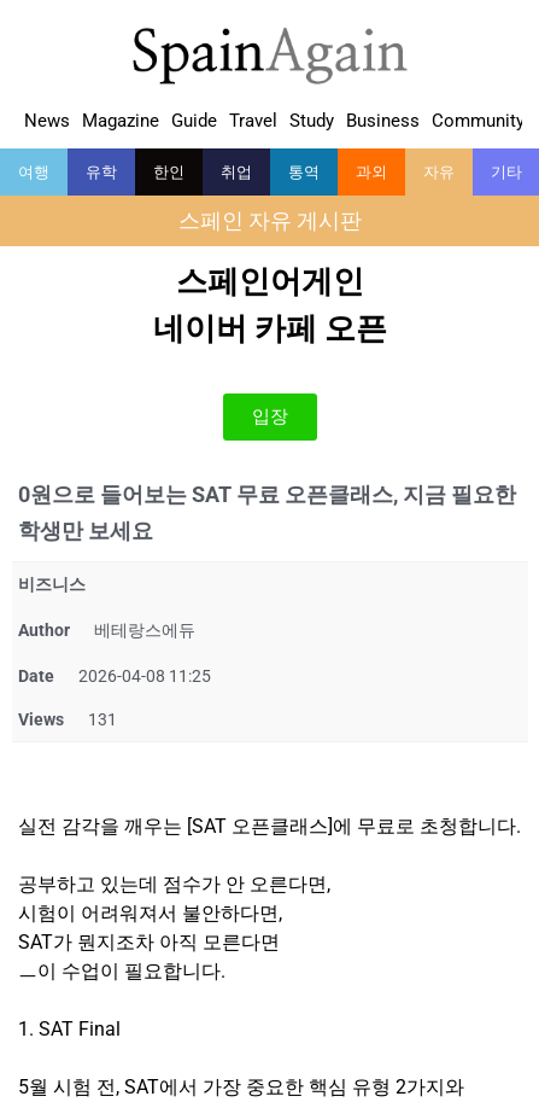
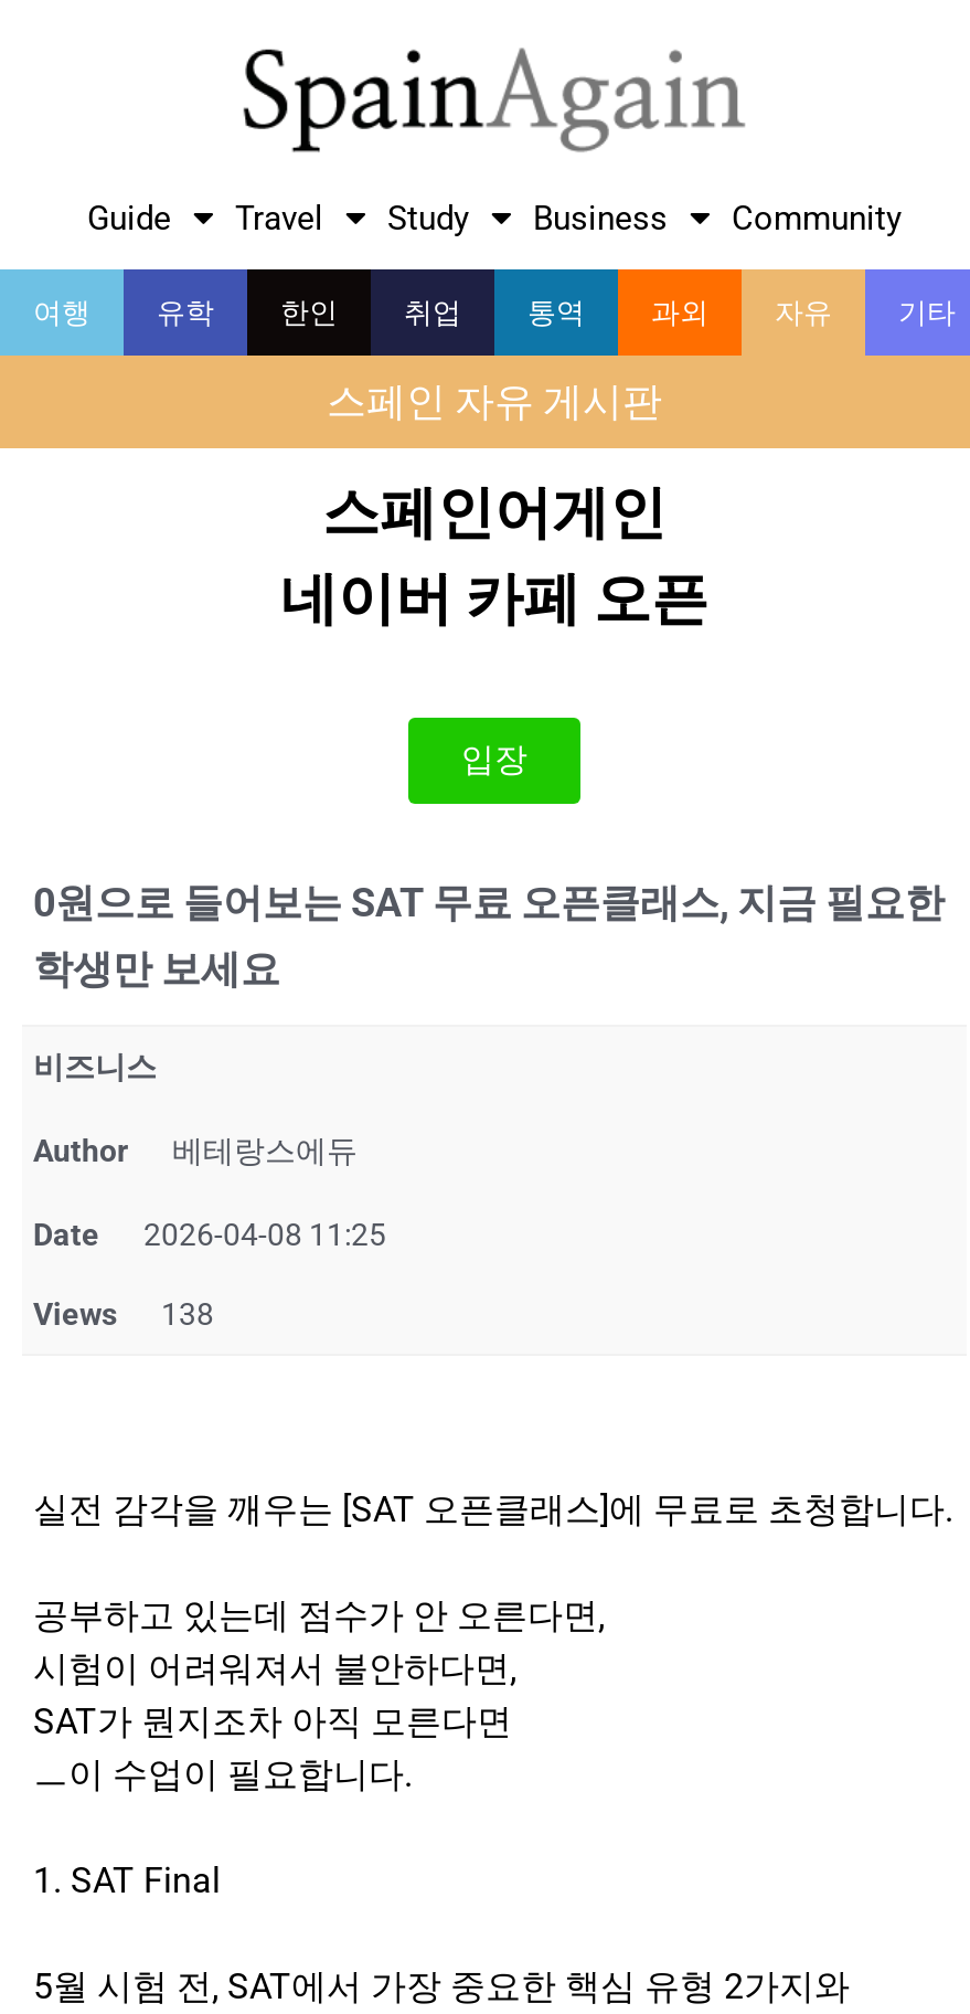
- News Magazine Guide Travel Study Business Community
+ Guide
+ Travel
+ Study
+ Business
+ Community

- Views 131
+ Views 138
